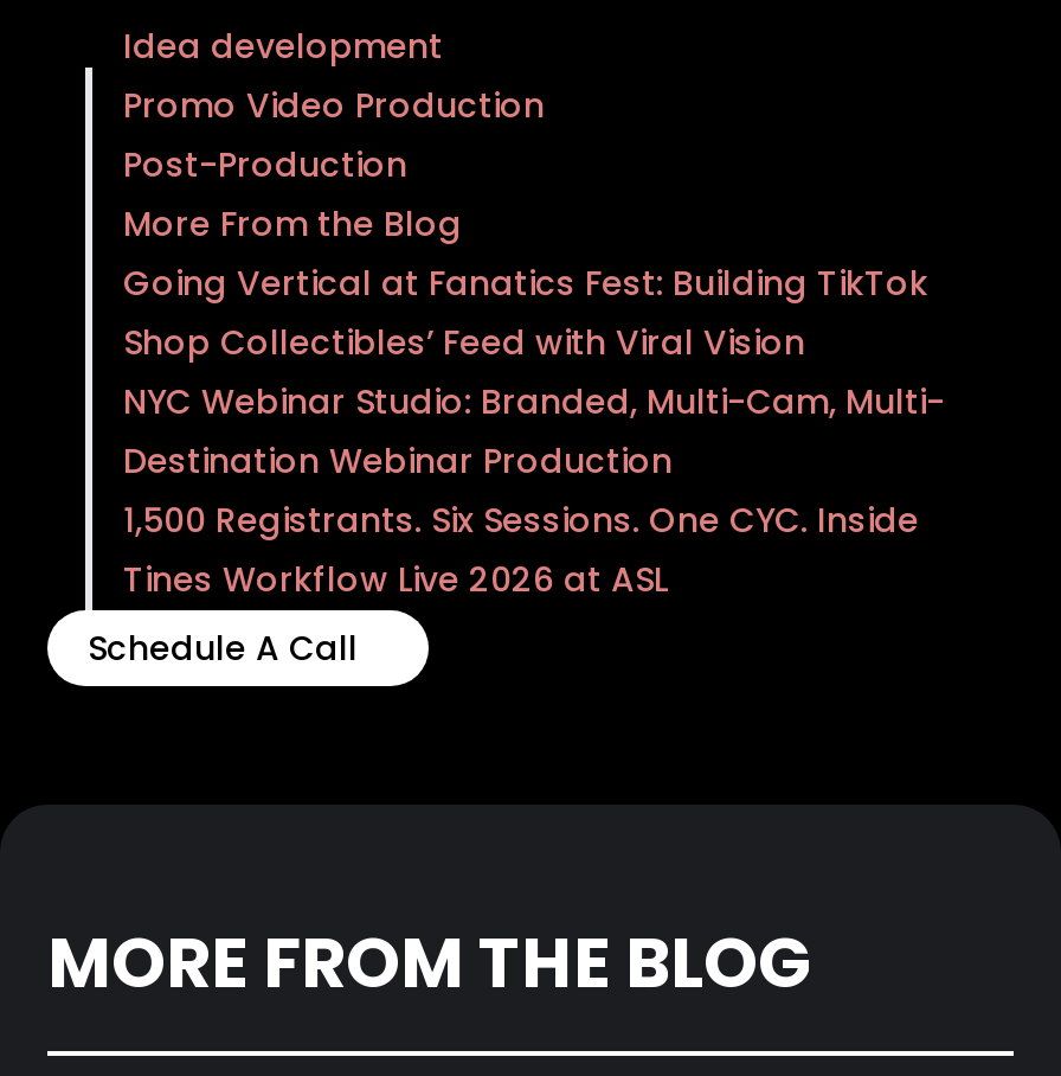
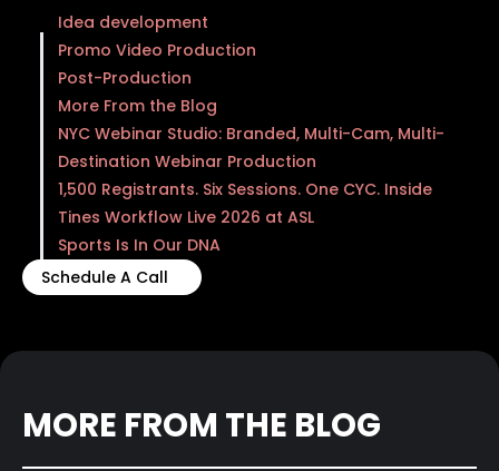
- Going Vertical at Fanatics Fest: Building TikTok
- Shop Collectibles’ Feed with Viral Vision

moved up: NYC Webinar Studio: Branded, Multi-Cam, Multi- | Destination Webinar Production | 1,500 Registrants. Six Sessions. One CYC. Inside | Tines Workflow Live 2026 at ASL

+ Sports Is In Our DNA
